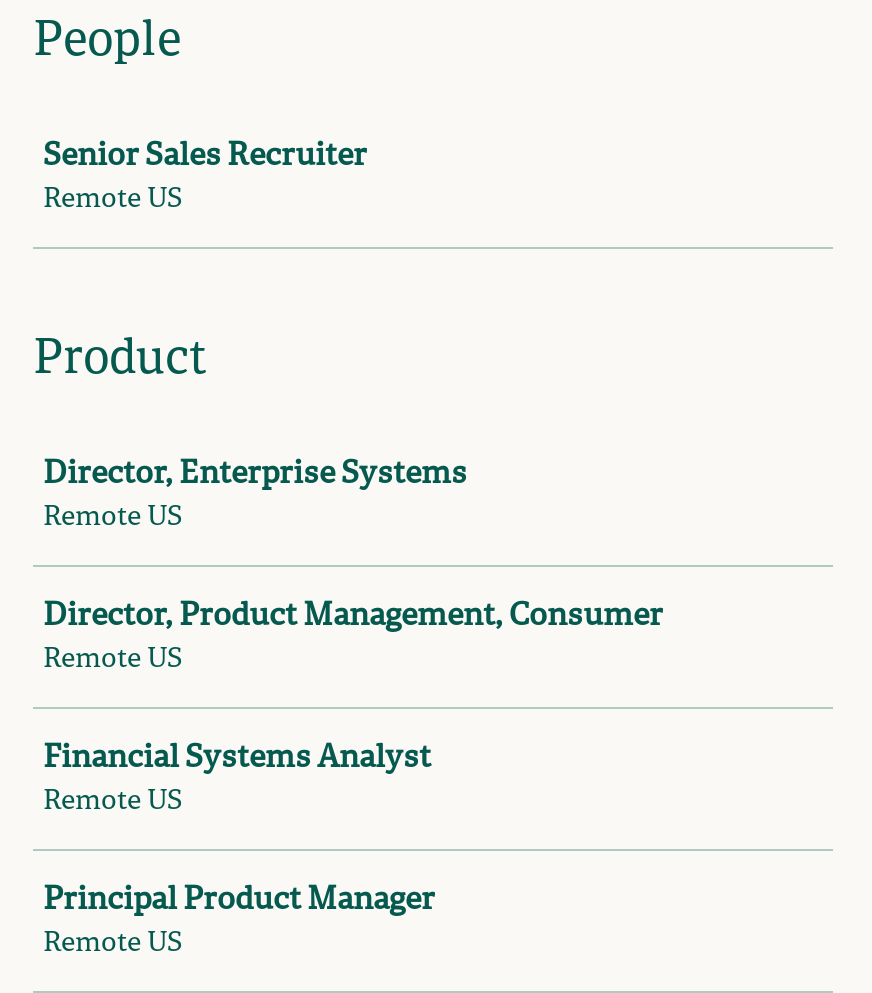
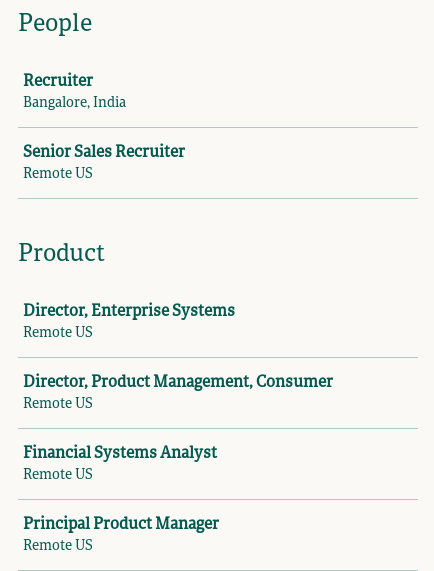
+ Recruiter
+ Bangalore, India
